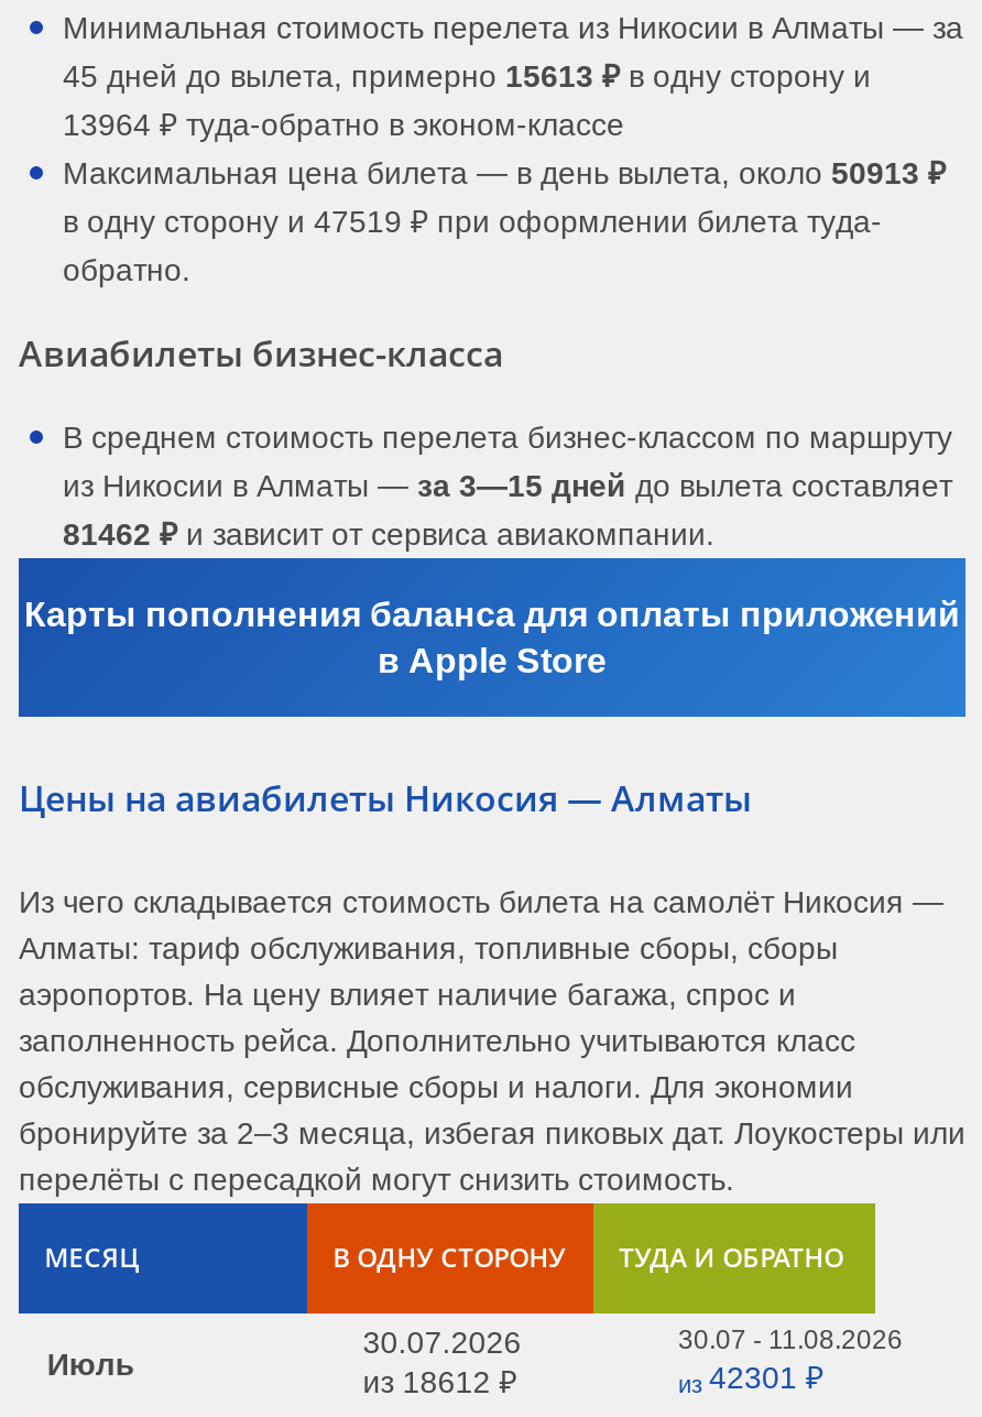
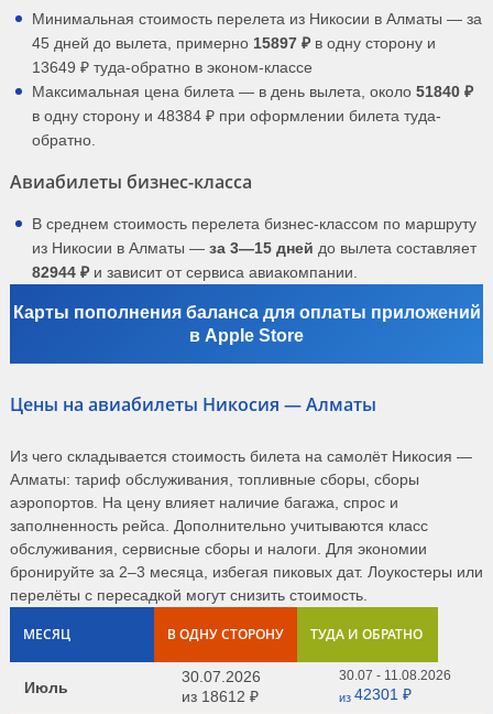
- 45 дней до вылета, примерно 15613 ₽ в одну сторону и
+ 45 дней до вылета, примерно 15897 ₽ в одну сторону и

- 13964 ₽ туда-обратно в эконом-классе
+ 13649 ₽ туда-обратно в эконом-классе

- Максимальная цена билета — в день вылета, около 50913 ₽
+ Максимальная цена билета — в день вылета, около 51840 ₽

- в одну сторону и 47519 ₽ при оформлении билета туда-
+ в одну сторону и 48384 ₽ при оформлении билета туда-

- 81462 ₽ и зависит от сервиса авиакомпании.
+ 82944 ₽ и зависит от сервиса авиакомпании.
